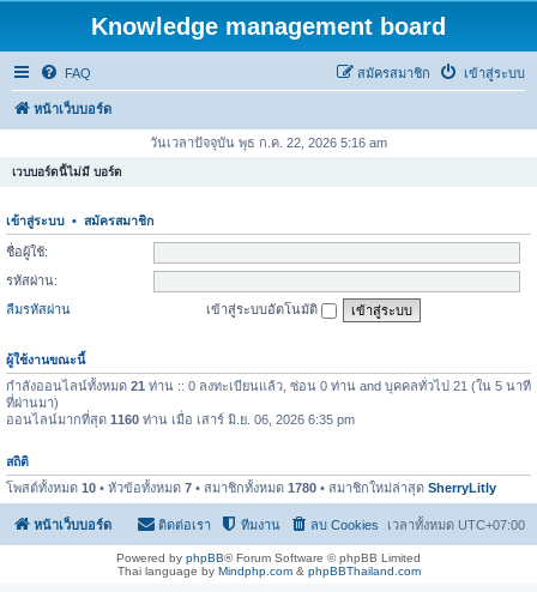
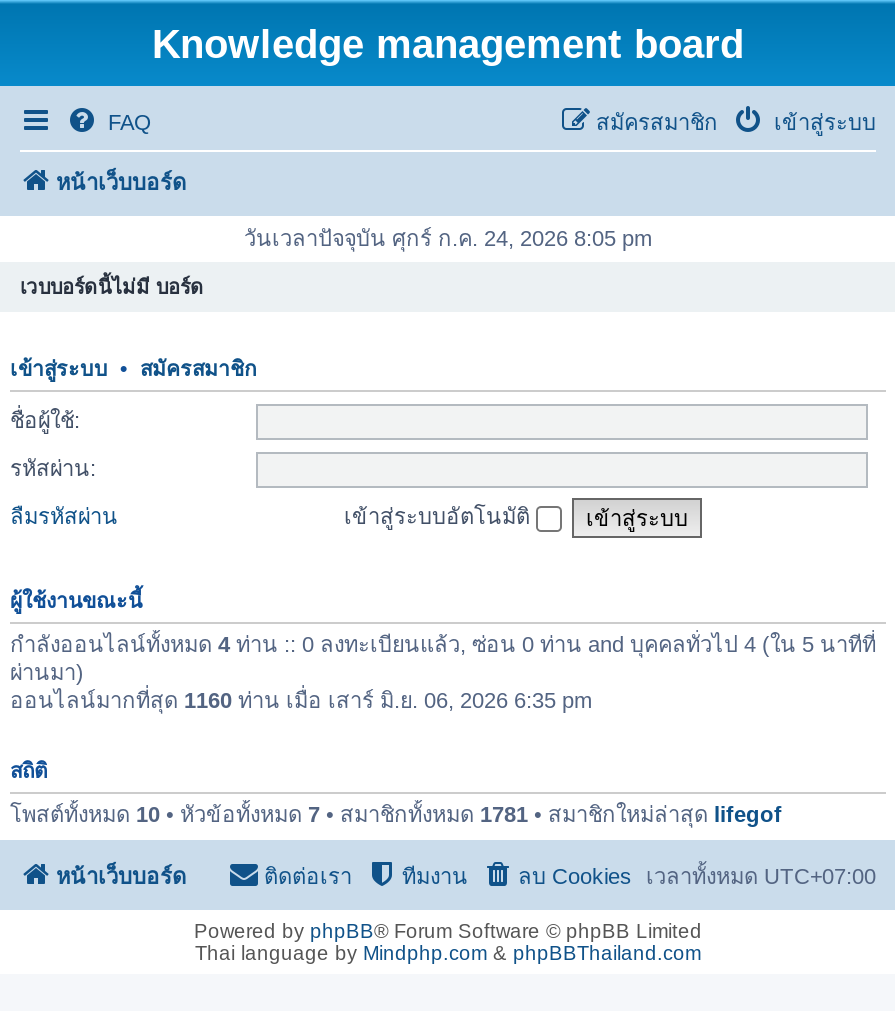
- วันเวลาปัจจุบัน พุธ ก.ค. 22, 2026 5:16 am
+ วันเวลาปัจจุบัน ศุกร์ ก.ค. 24, 2026 8:05 pm

- กำลังออนไลน์ทั้งหมด21ท่าน :: 0 ลงทะเบียนแล้ว, ซ่อน 0 ท่าน and บุคคลทั่วไป 21 (ใน 5 นาที
- ที่ผ่านมา)
+ กำลังออนไลน์ทั้งหมด4ท่าน :: 0 ลงทะเบียนแล้ว, ซ่อน 0 ท่าน and บุคคลทั่วไป 4 (ใน 5 นาทีที่
+ ผ่านมา)

- โพสต์ทั้งหมด10 • หัวข้อทั้งหมด7 • สมาชิกทั้งหมด1780 • สมาชิกใหม่ล่าสุดSherryLitly
+ โพสต์ทั้งหมด10 • หัวข้อทั้งหมด7 • สมาชิกทั้งหมด1781 • สมาชิกใหม่ล่าสุดlifegof
